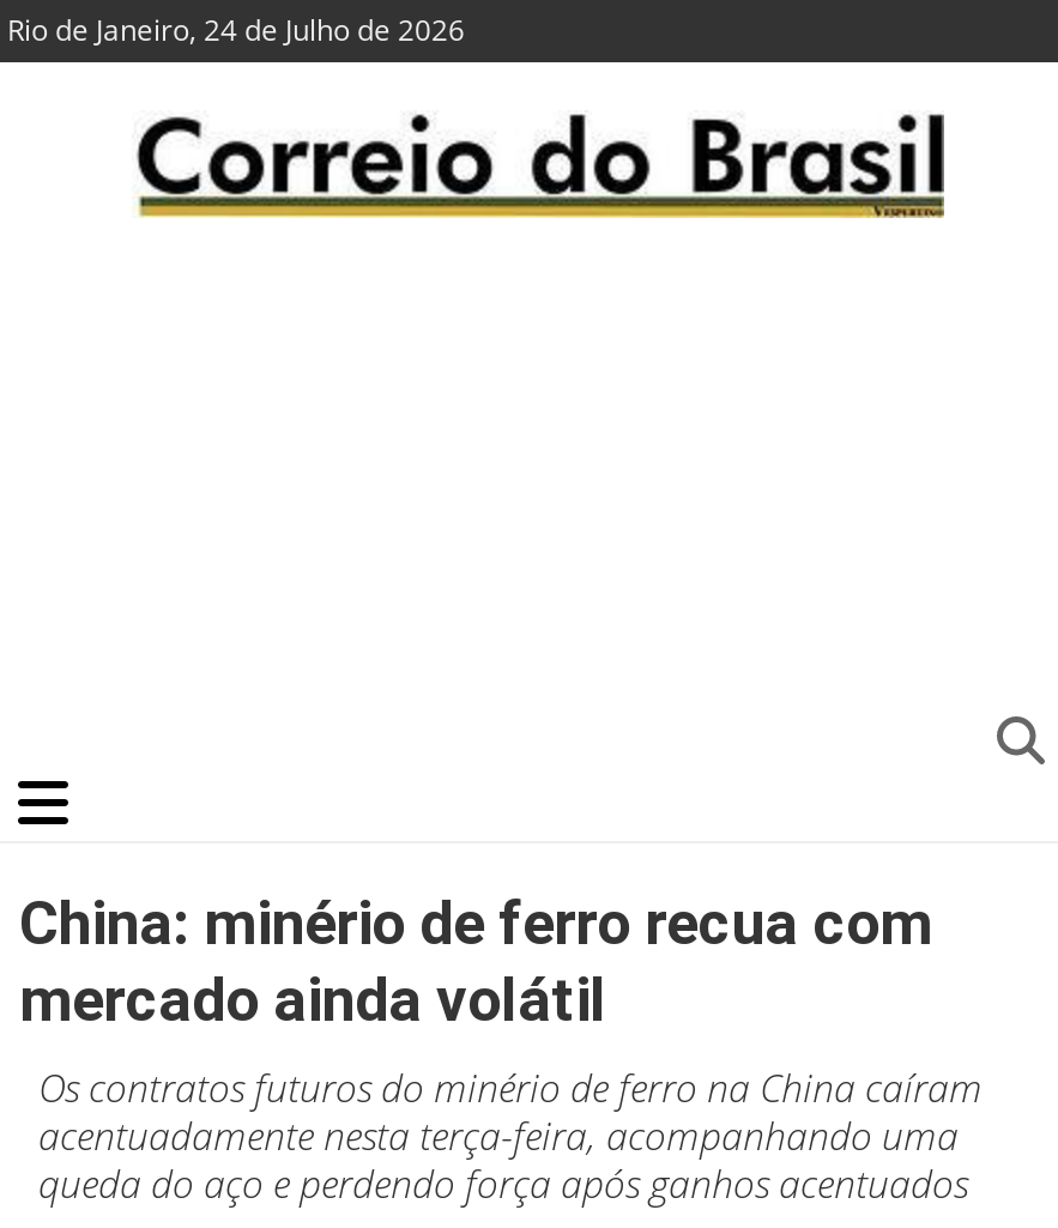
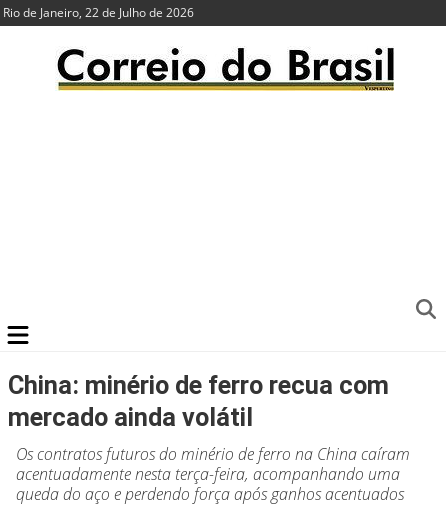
- Rio de Janeiro, 24 de Julho de 2026
+ Rio de Janeiro, 22 de Julho de 2026
